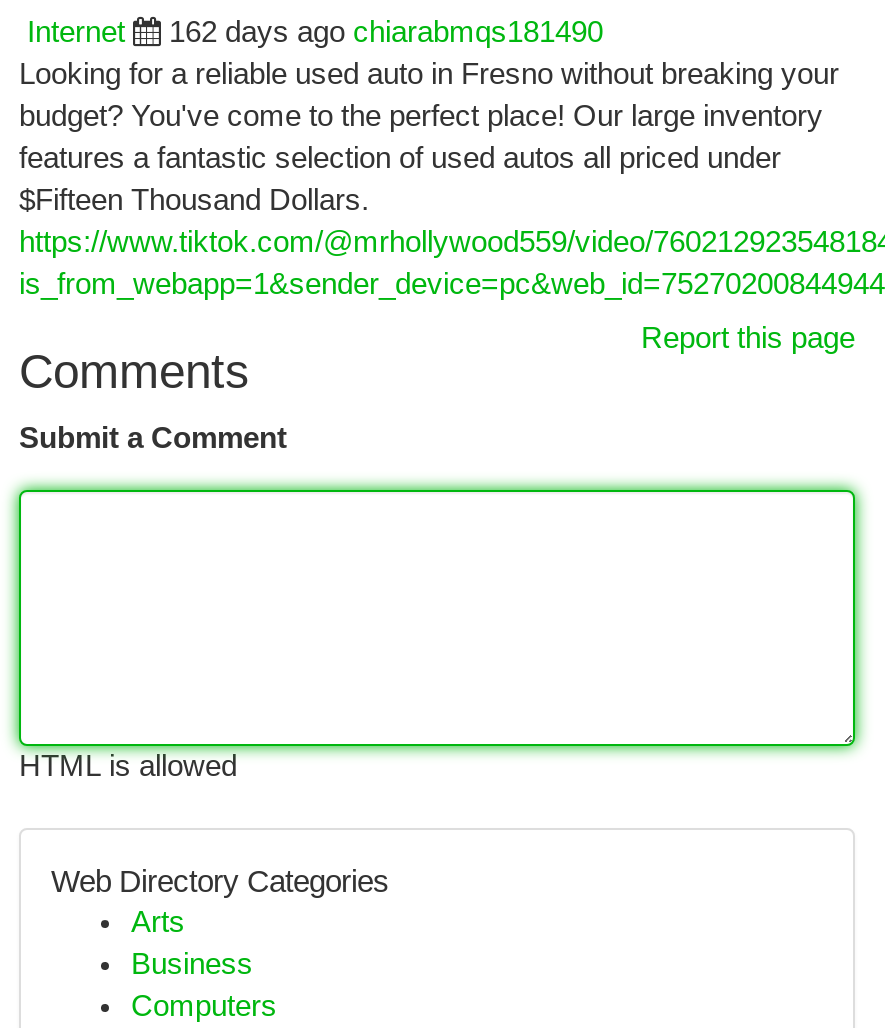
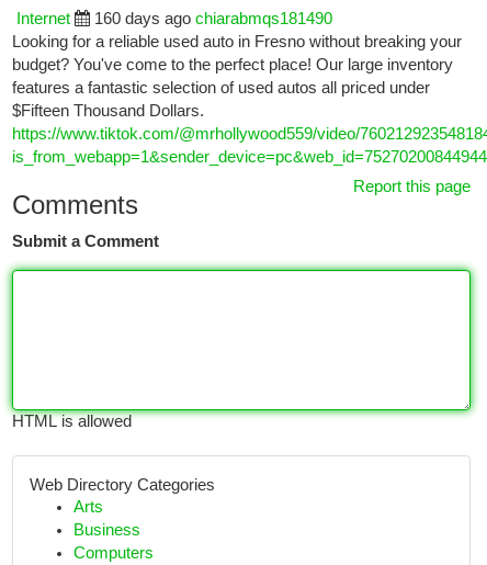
- 162 days ago chiarabmqs181490
+ 160 days ago chiarabmqs181490
